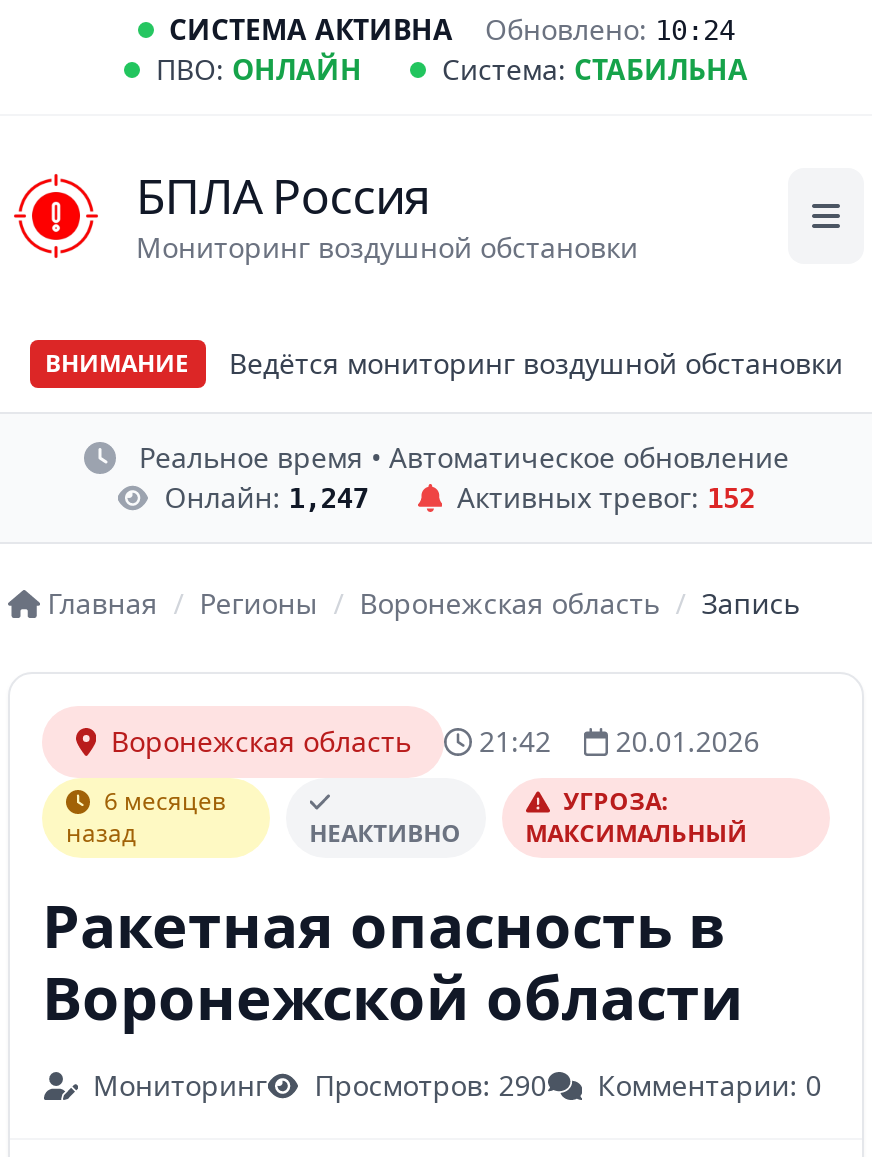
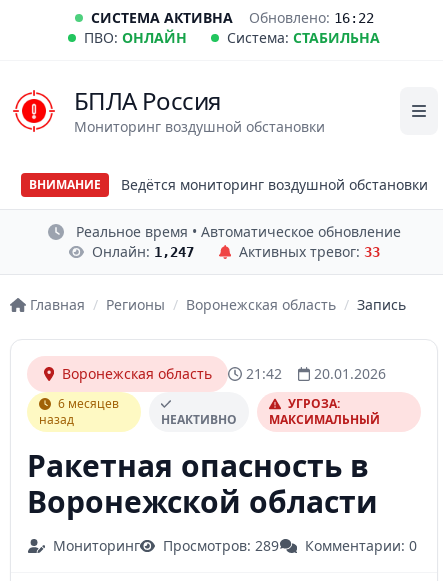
- СИСТЕМА АКТИВНА Обновлено: 10:24
+ СИСТЕМА АКТИВНА Обновлено: 16:22

- Активных тревог: 152
+ Активных тревог: 33

- Мониторинг Просмотров: 290 Комментарии: 0
+ Мониторинг Просмотров: 289 Комментарии: 0
